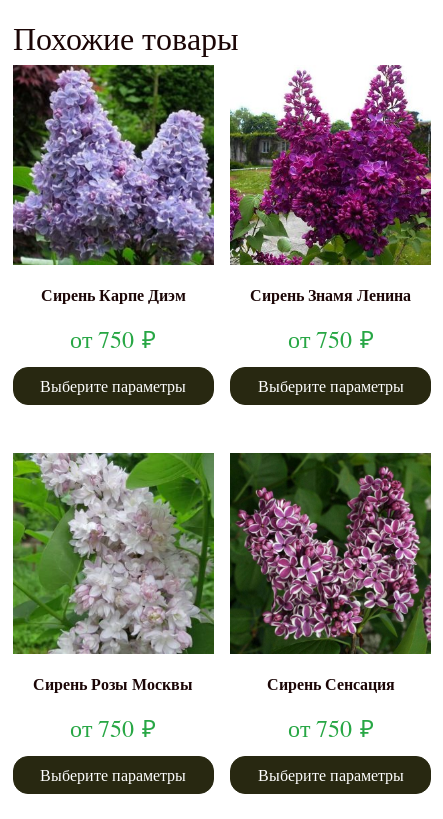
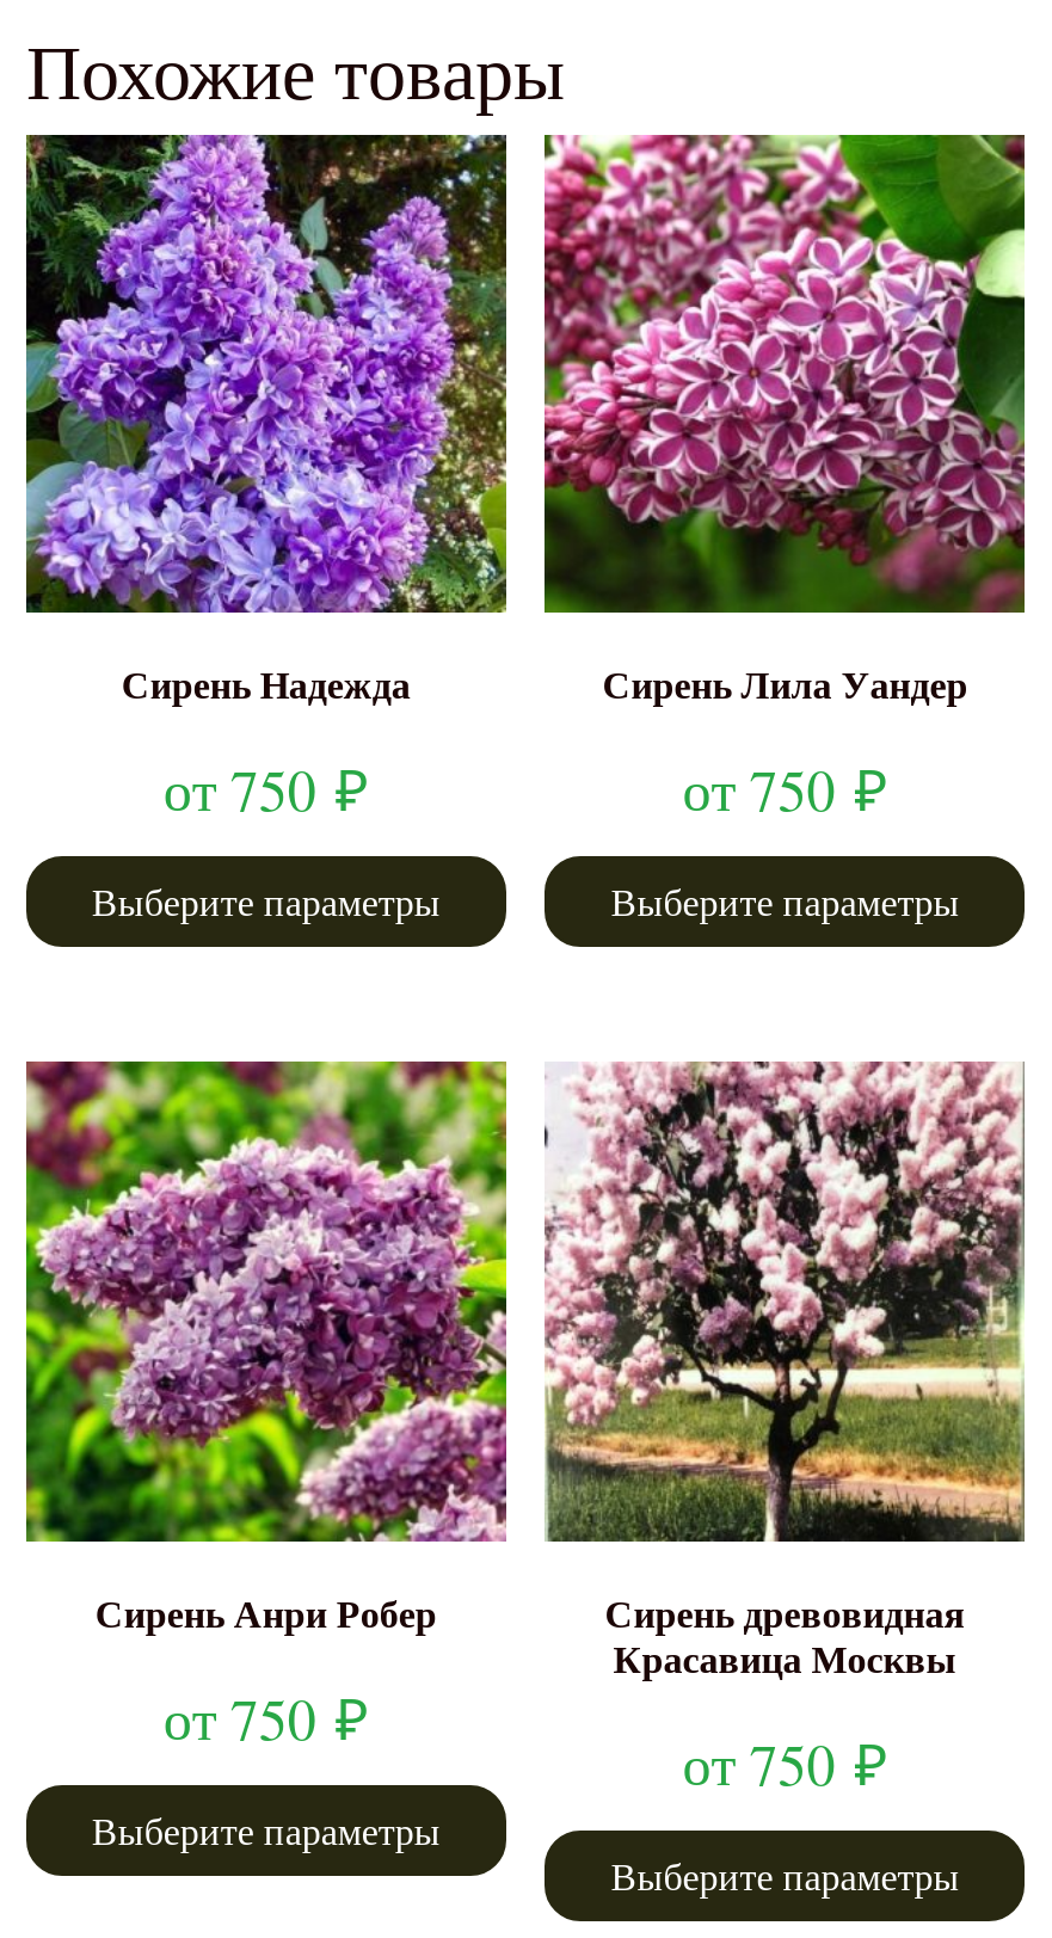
- [image]
- Сирень Карпе Диэм
+ [image]
+ Сирень Надежда

- [image]
- Сирень Знамя Ленина
+ [image]
+ Сирень Лила Уандер

- [image]
- Сирень Розы Москвы
+ [image]
+ Сирень Анри Робер

- [image]
- Сирень Сенсация
+ [image]
+ Сирень древовидная
+ Красавица Москвы
